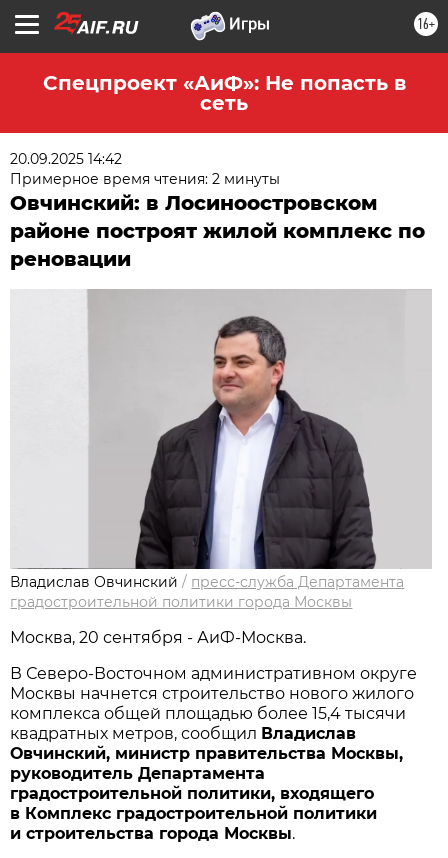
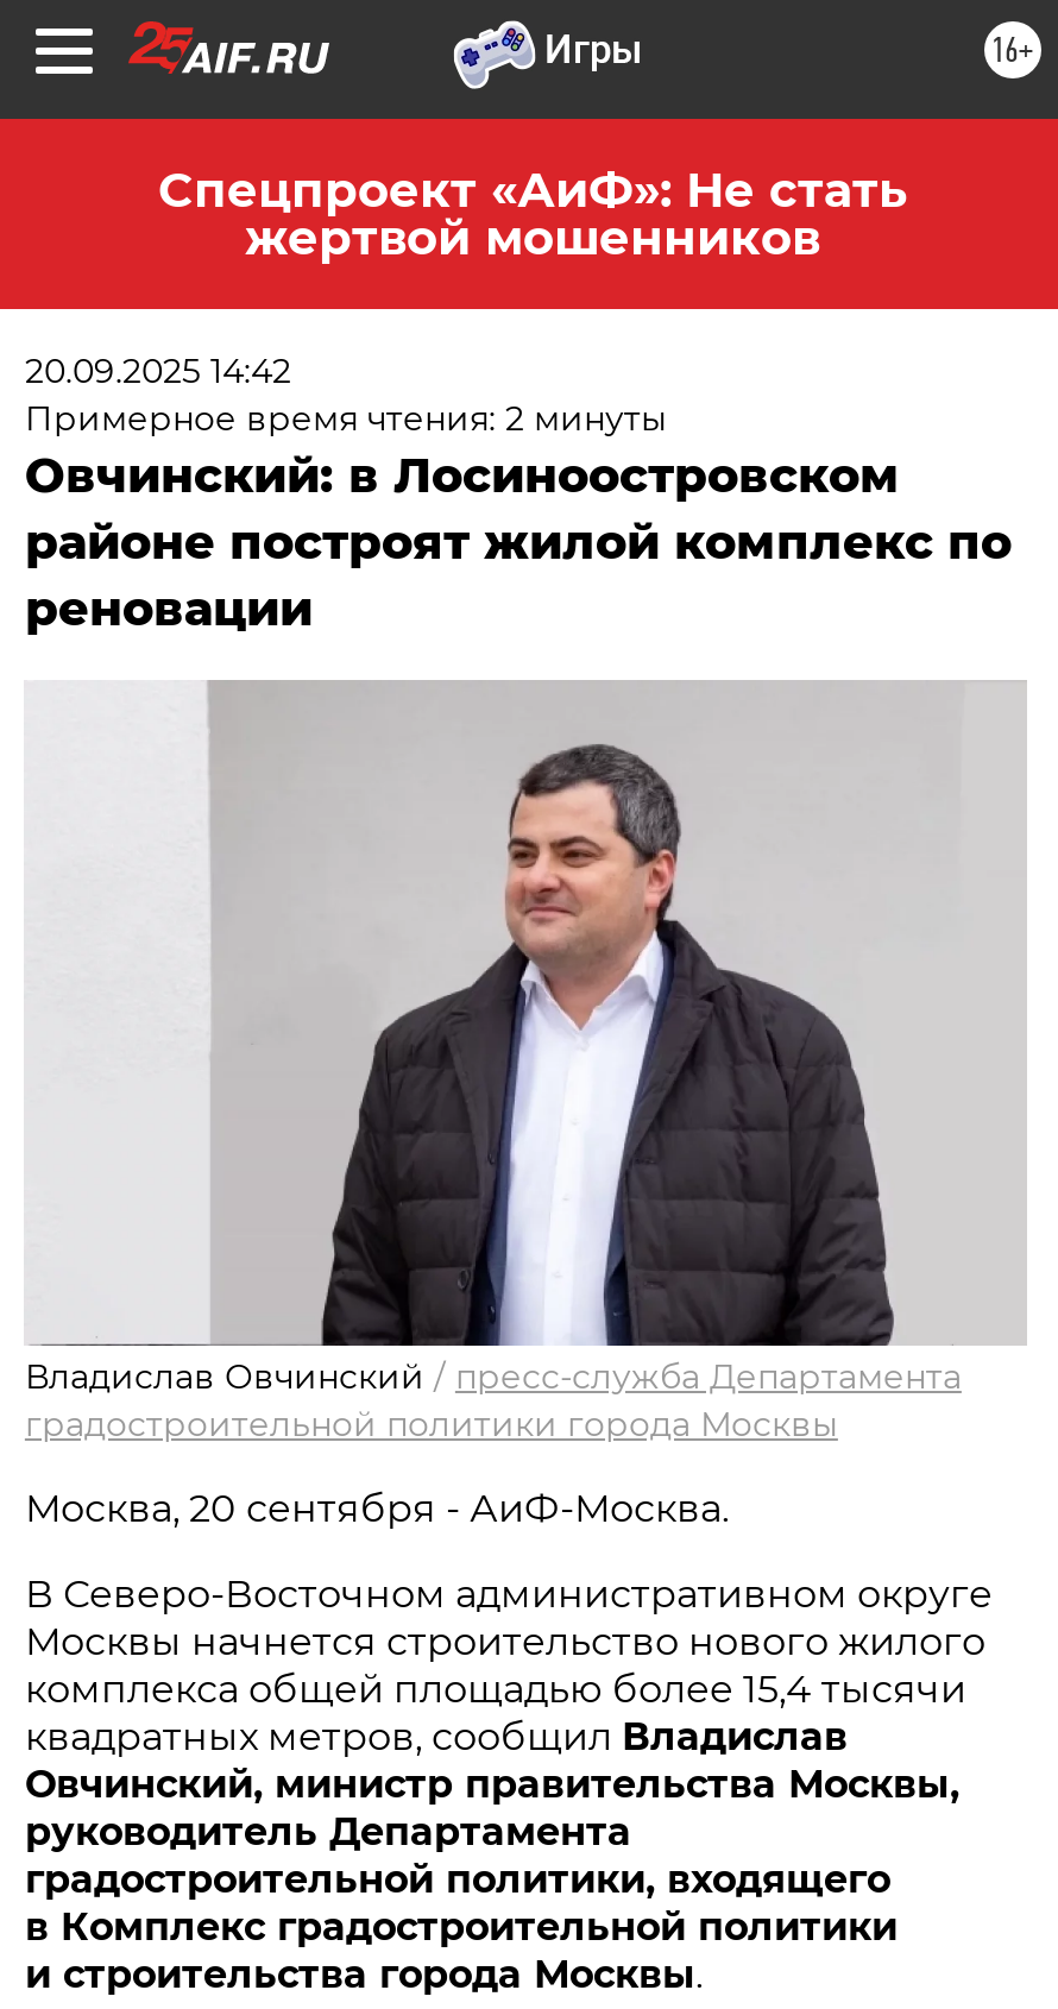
- Спецпроект «АиФ»: Не попасть в
- сеть
+ Спецпроект «АиФ»: Не стать
+ жертвой мошенников
